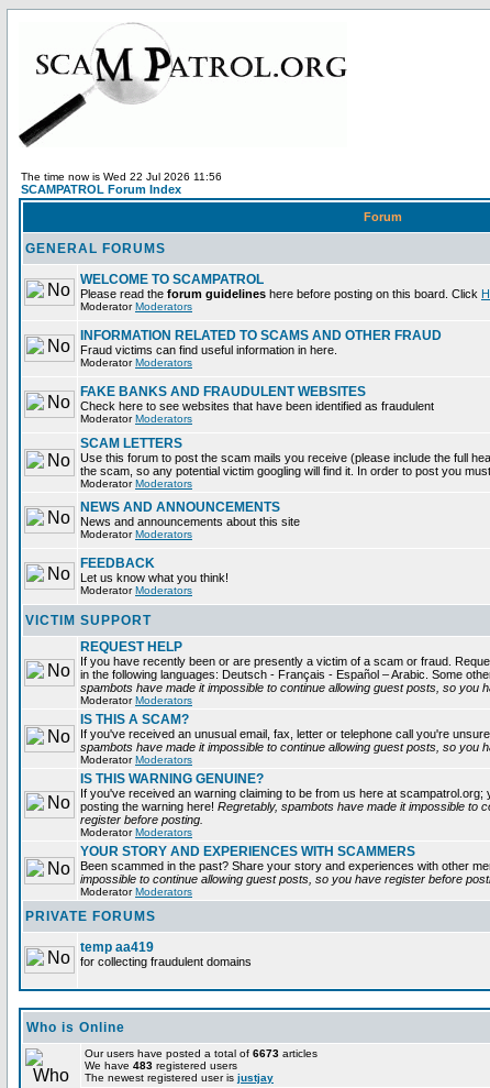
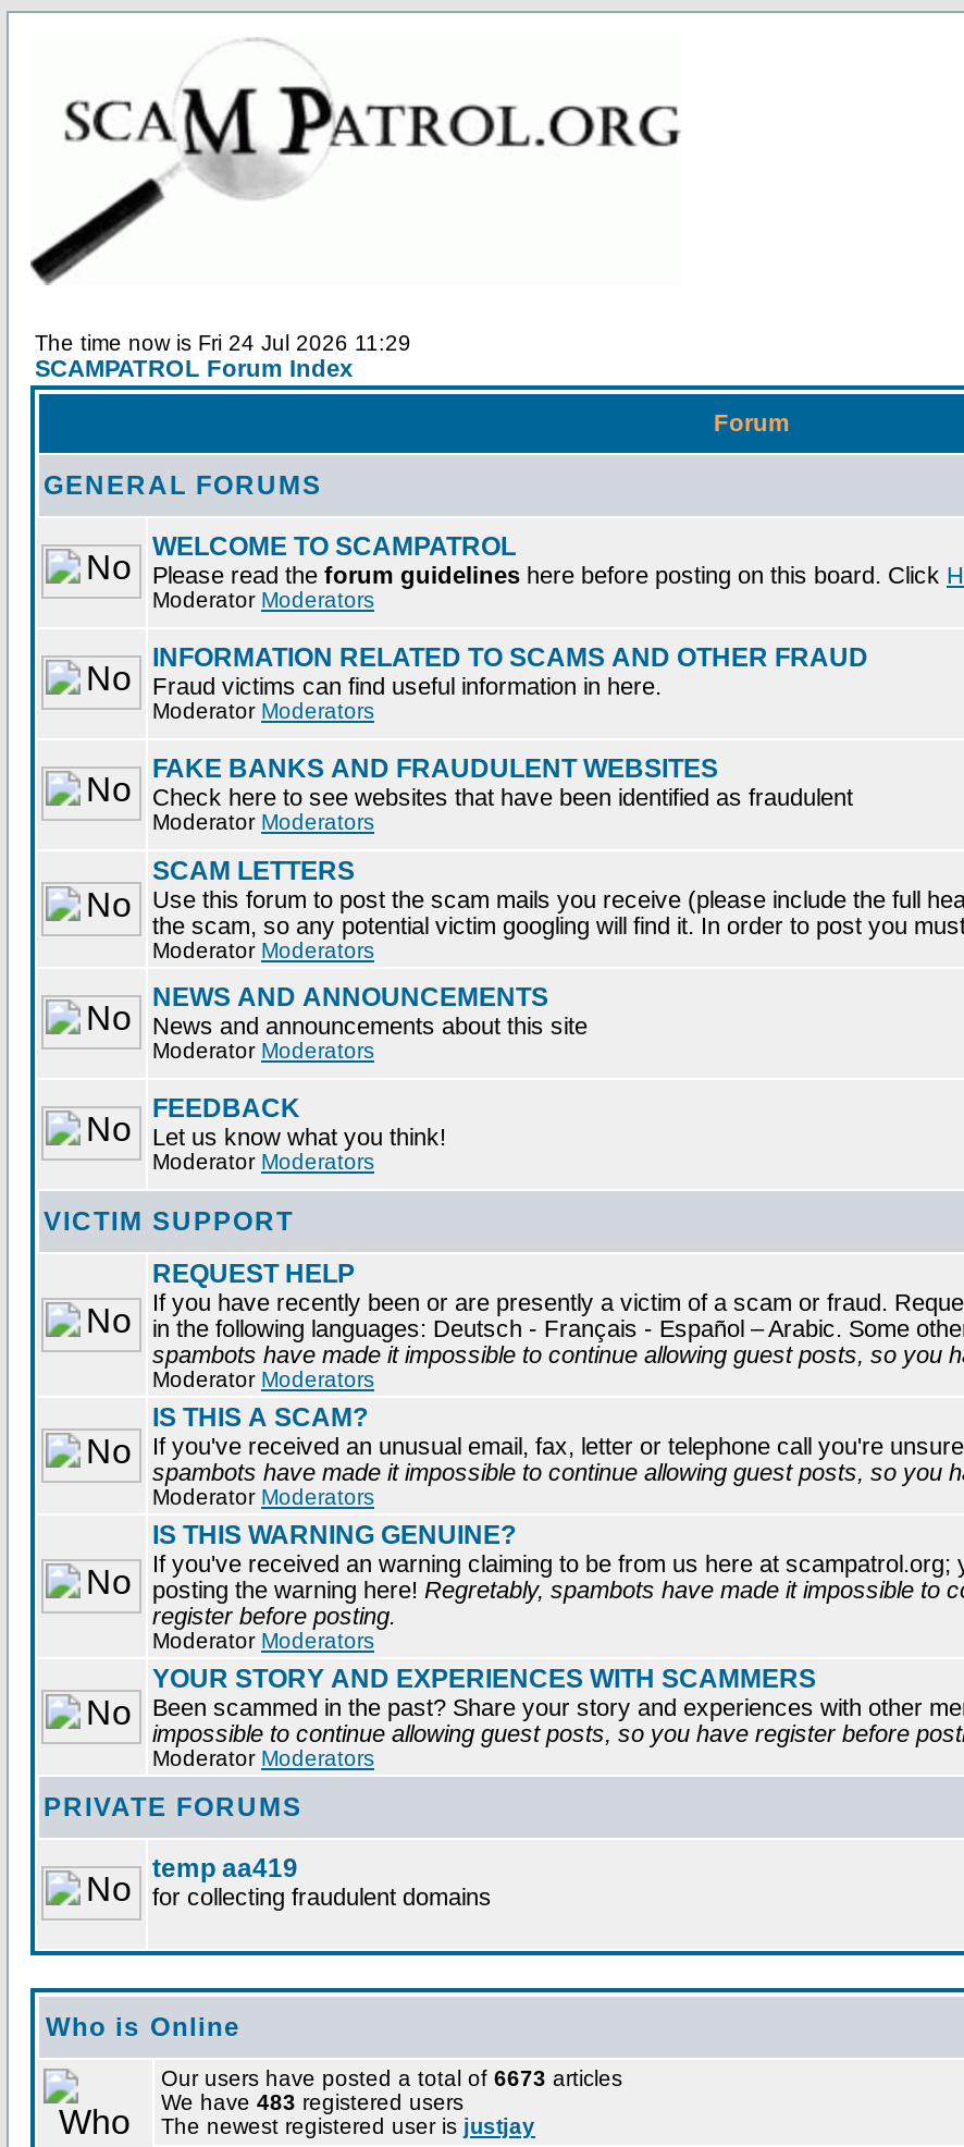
- The time now is Wed 22 Jul 2026 11:56
+ The time now is Fri 24 Jul 2026 11:29
